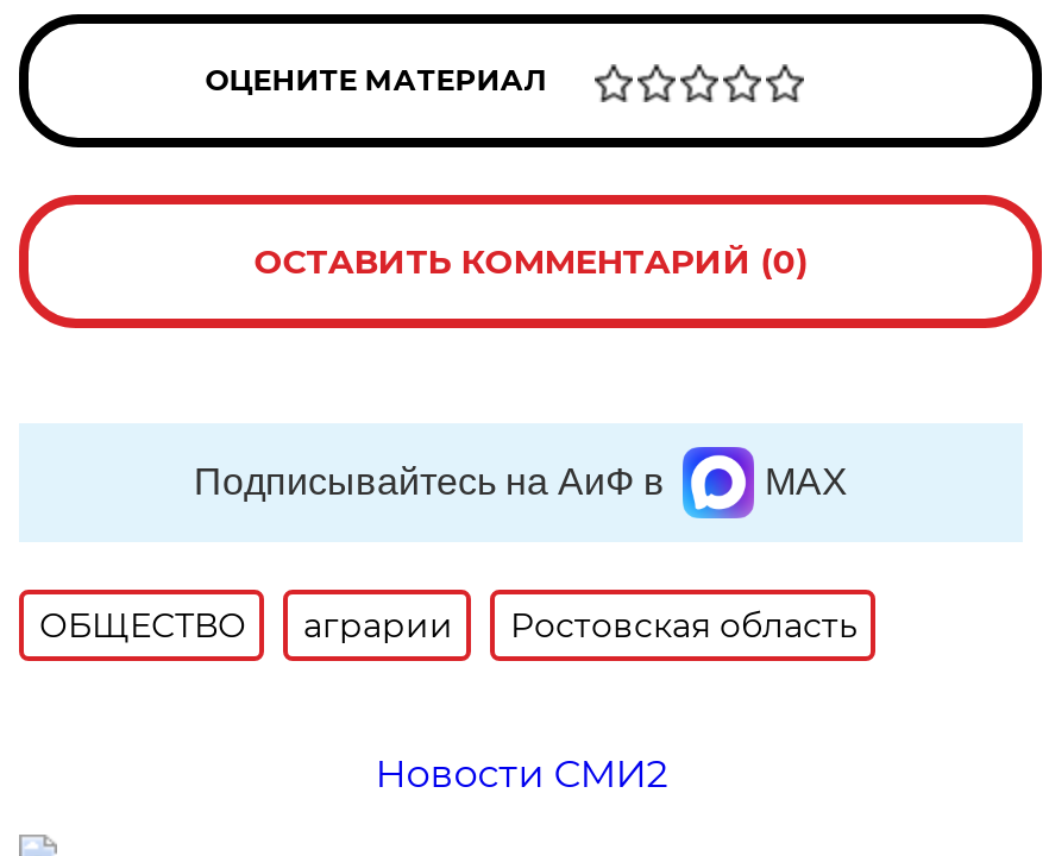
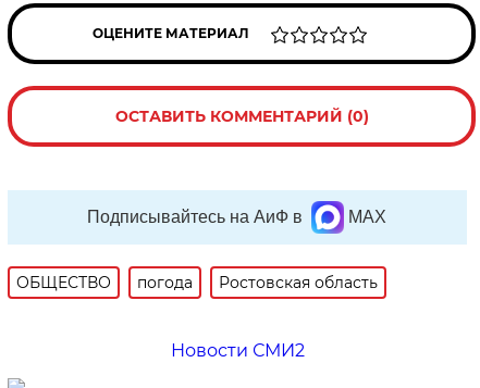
- аграрии
+ погода
